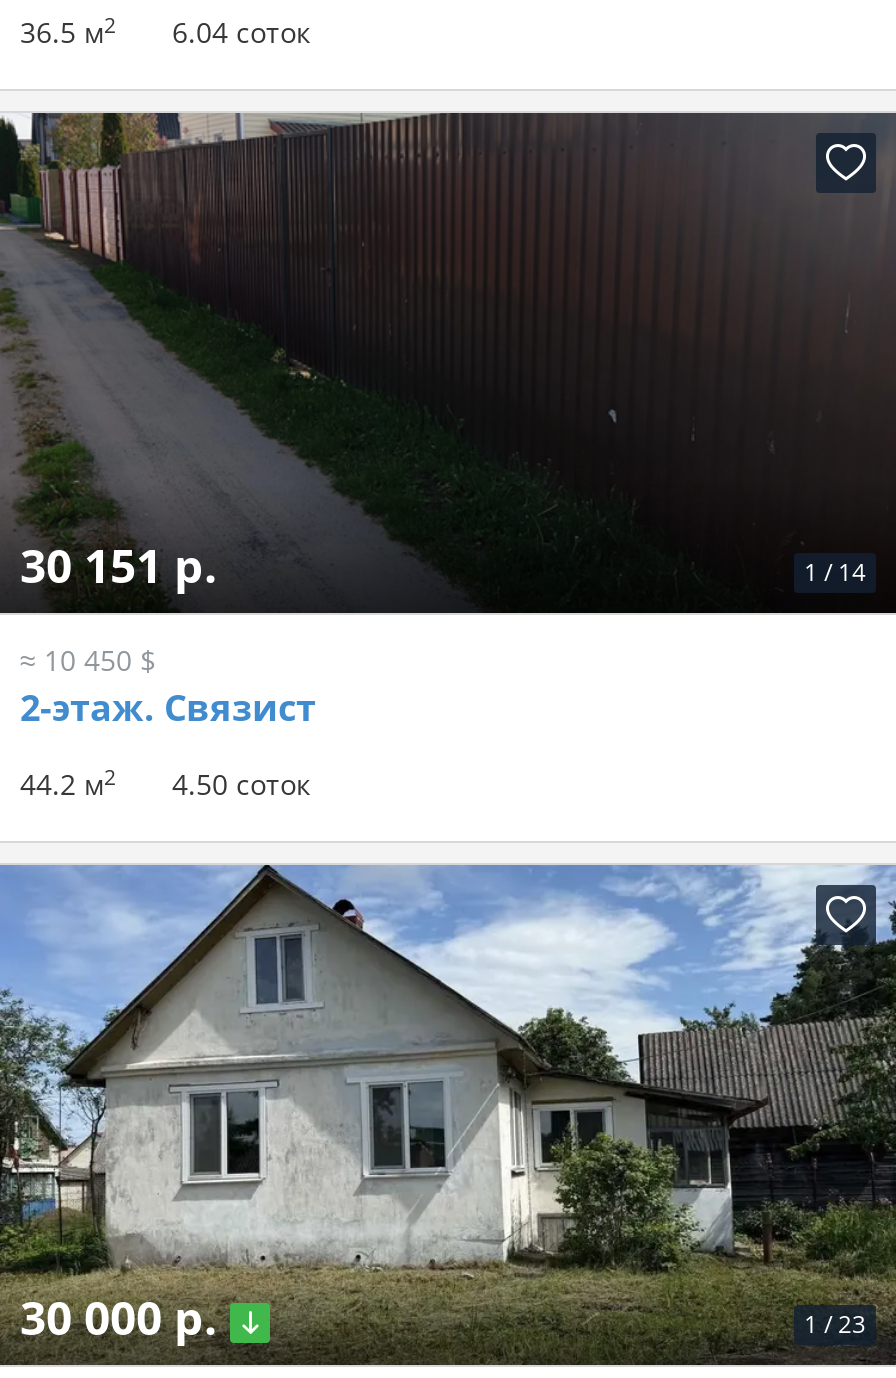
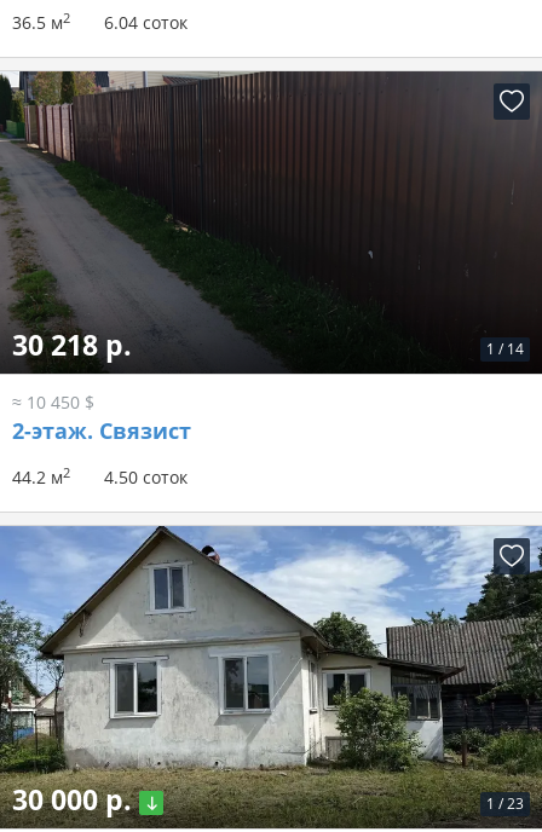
- 30 151 р.
+ 30 218 р.
